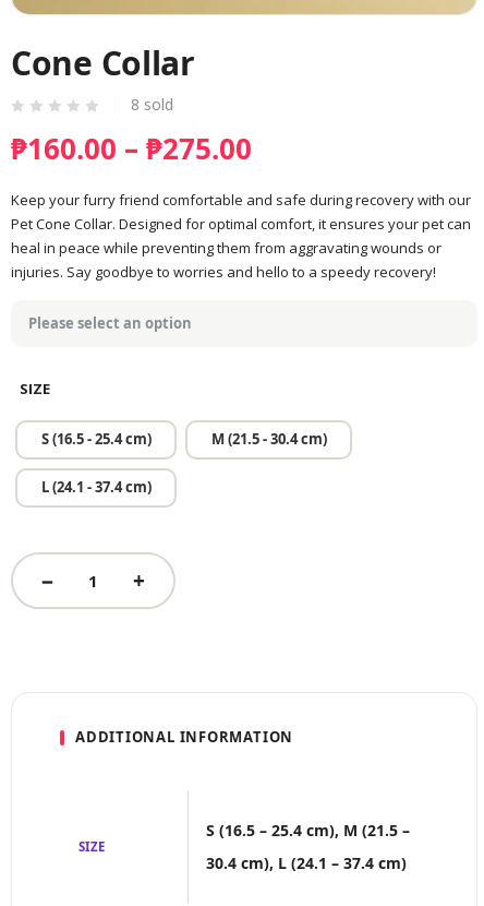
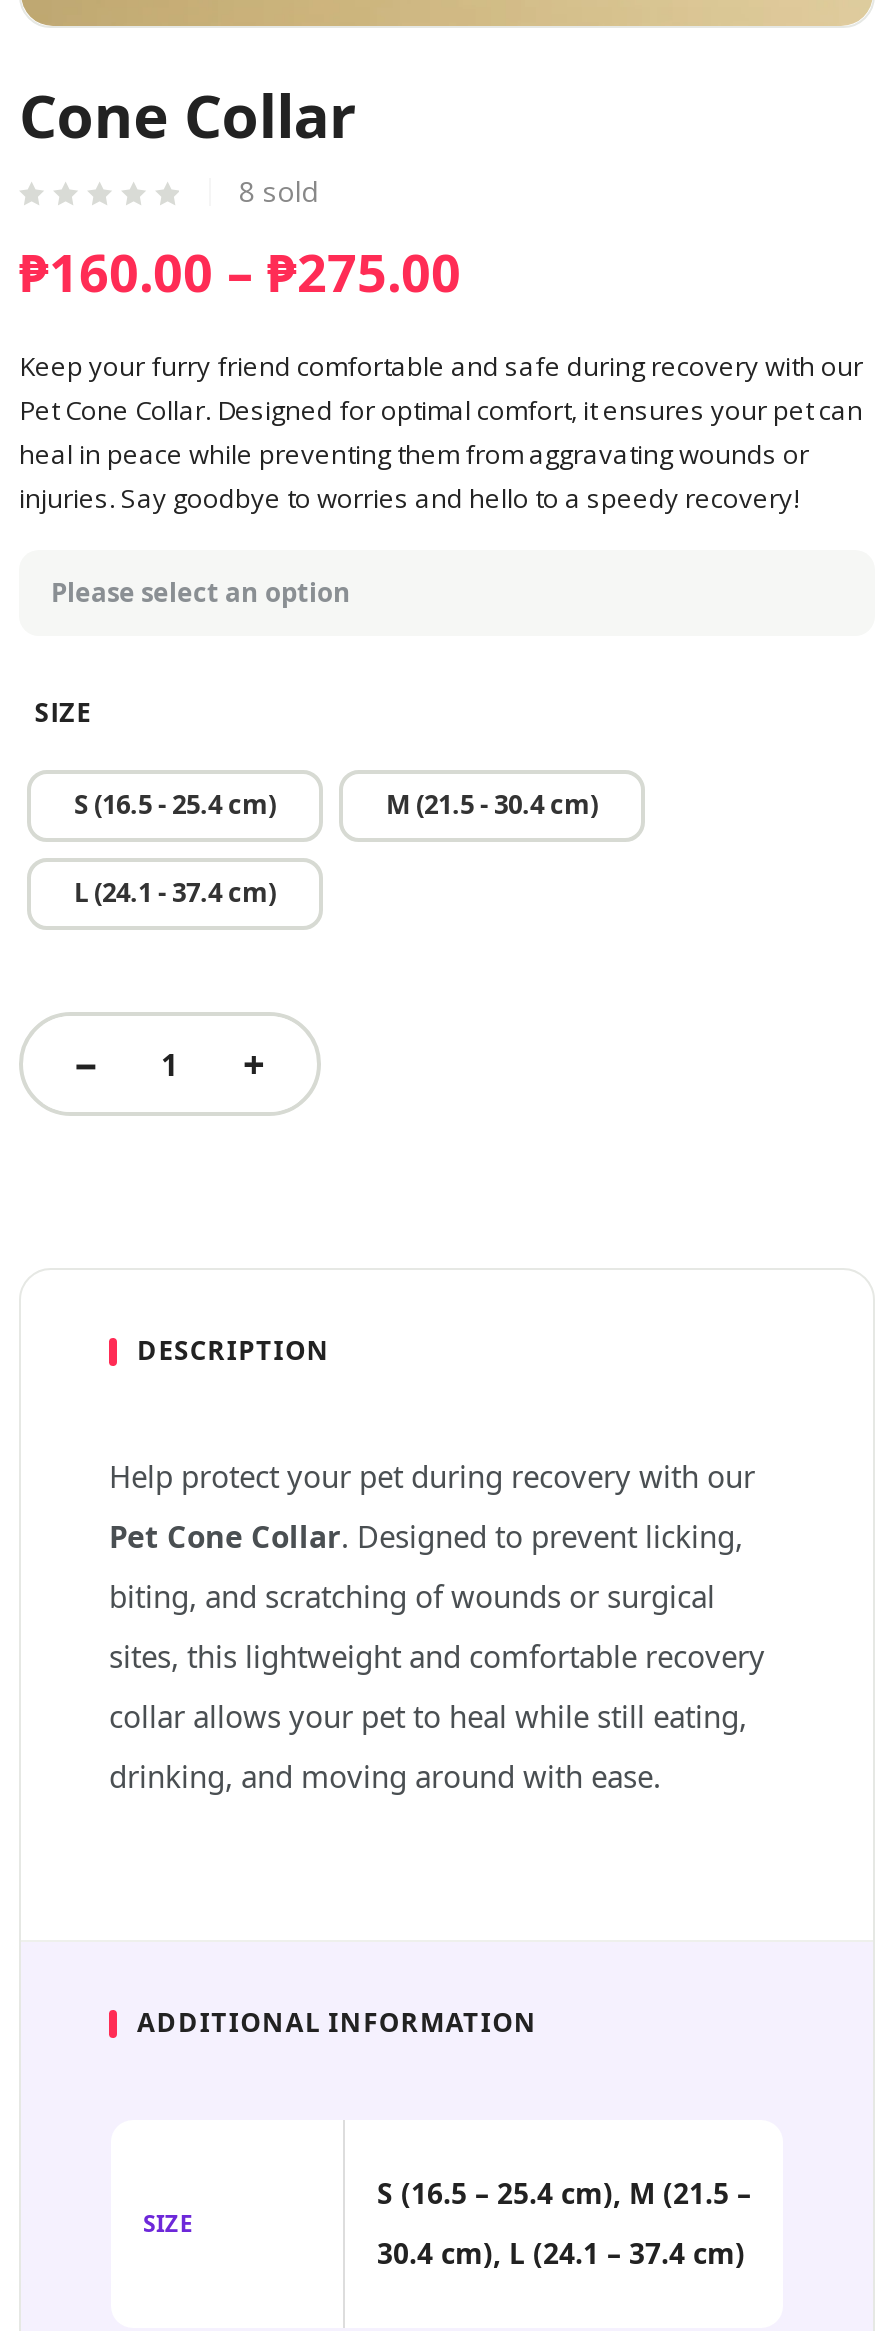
+ DESCRIPTION
+ Help protect your pet during recovery with our
+ Pet Cone Collar. Designed to prevent licking,
+ biting, and scratching of wounds or surgical
+ sites, this lightweight and comfortable recovery
+ collar allows your pet to heal while still eating,
+ drinking, and moving around with ease.
